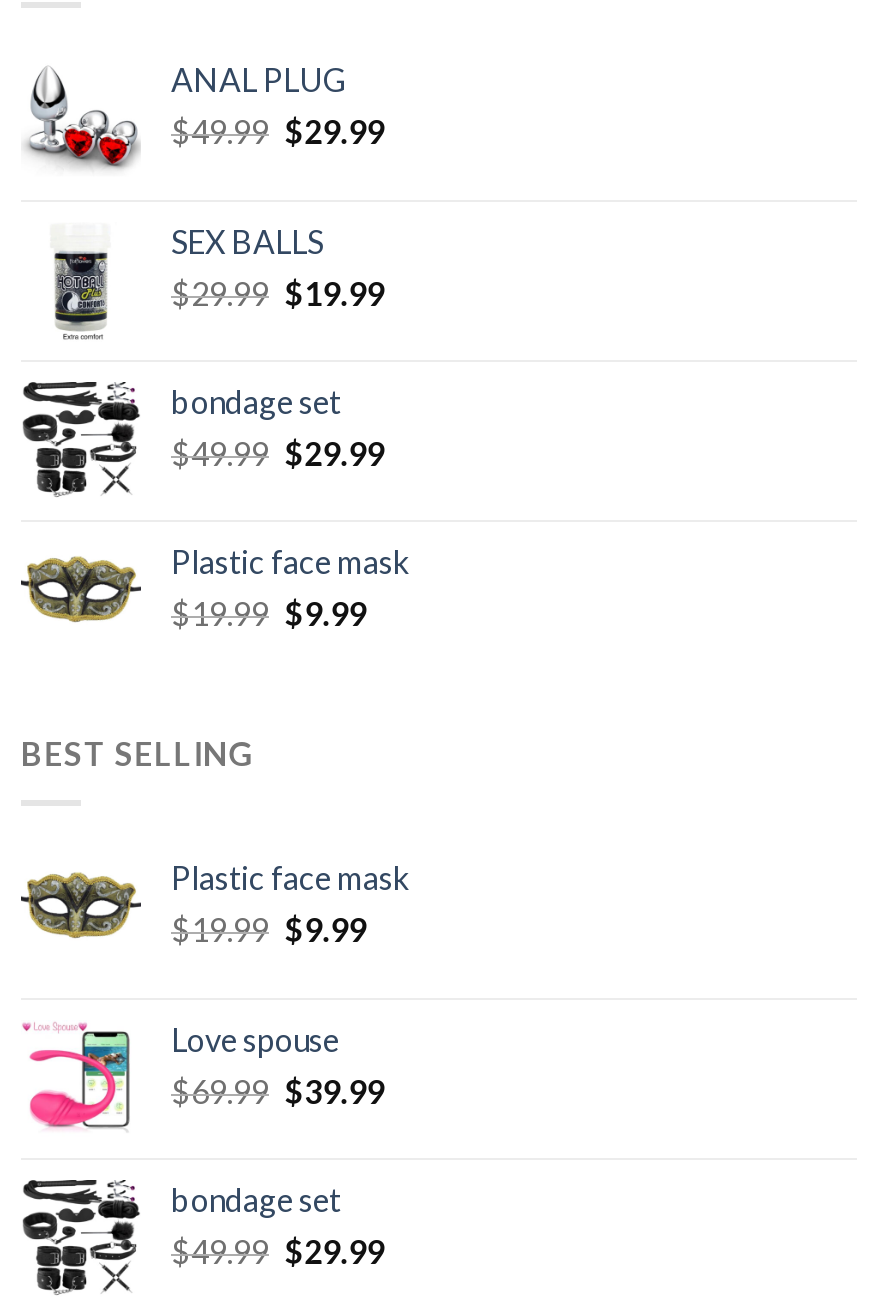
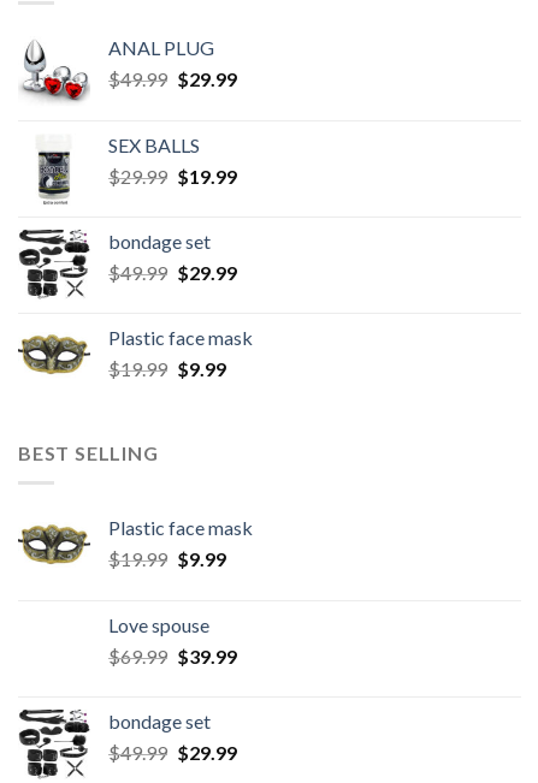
- [image]
